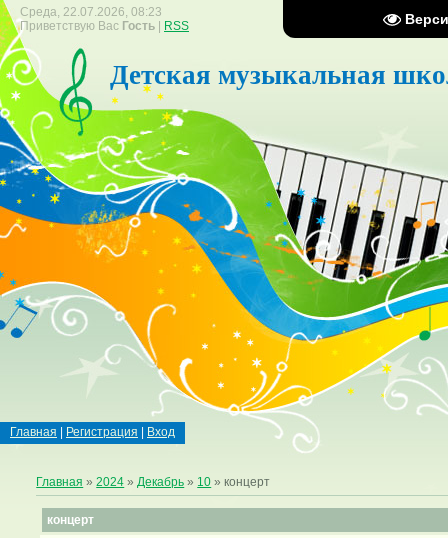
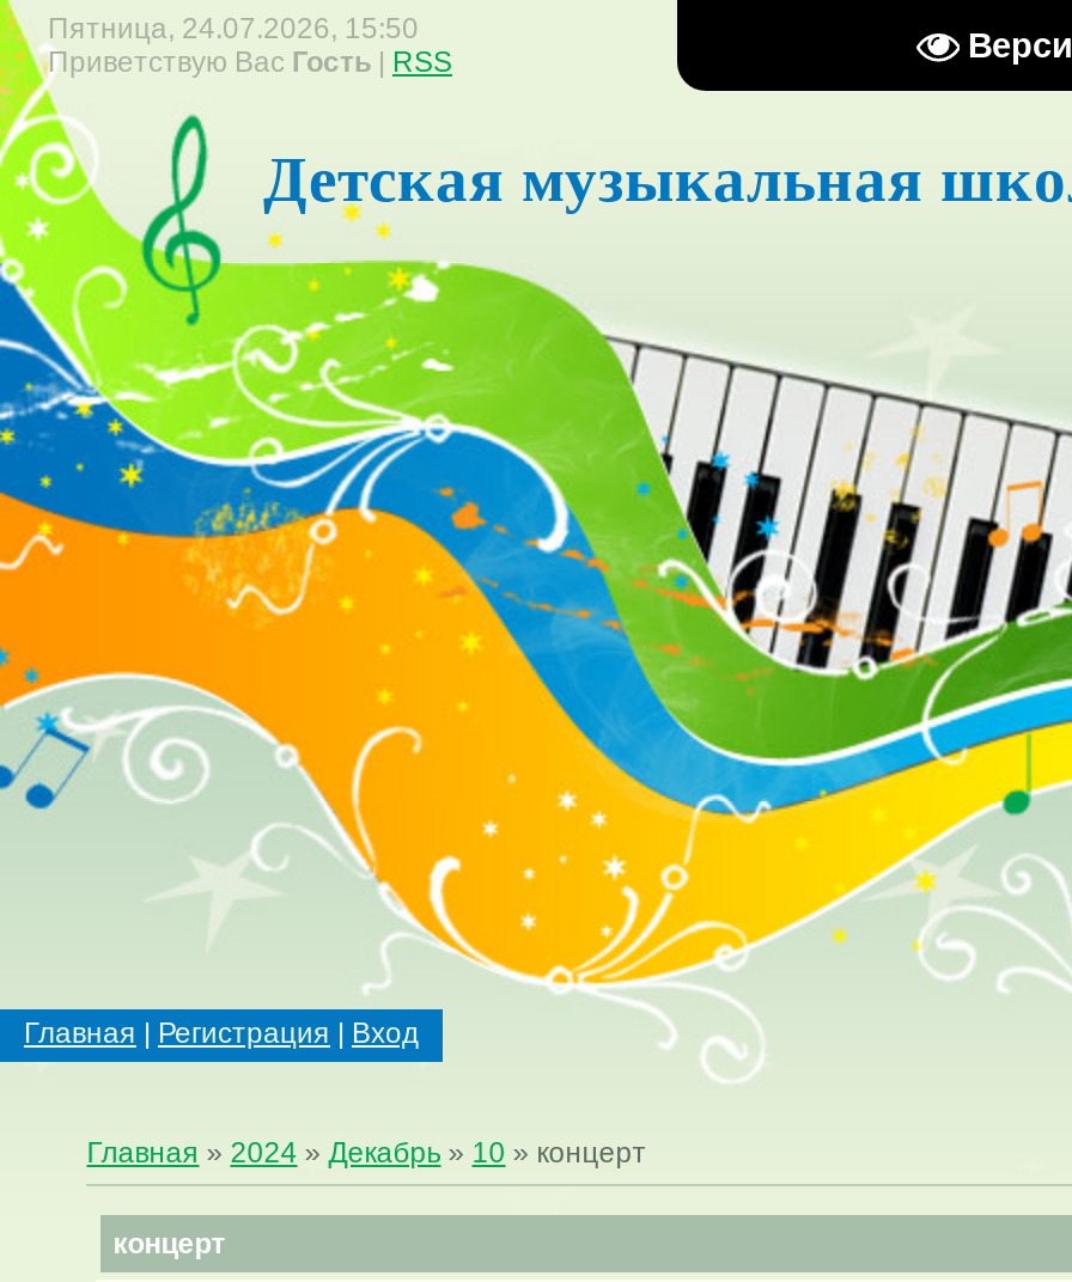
- Среда, 22.07.2026, 08:23
+ Пятница, 24.07.2026, 15:50
